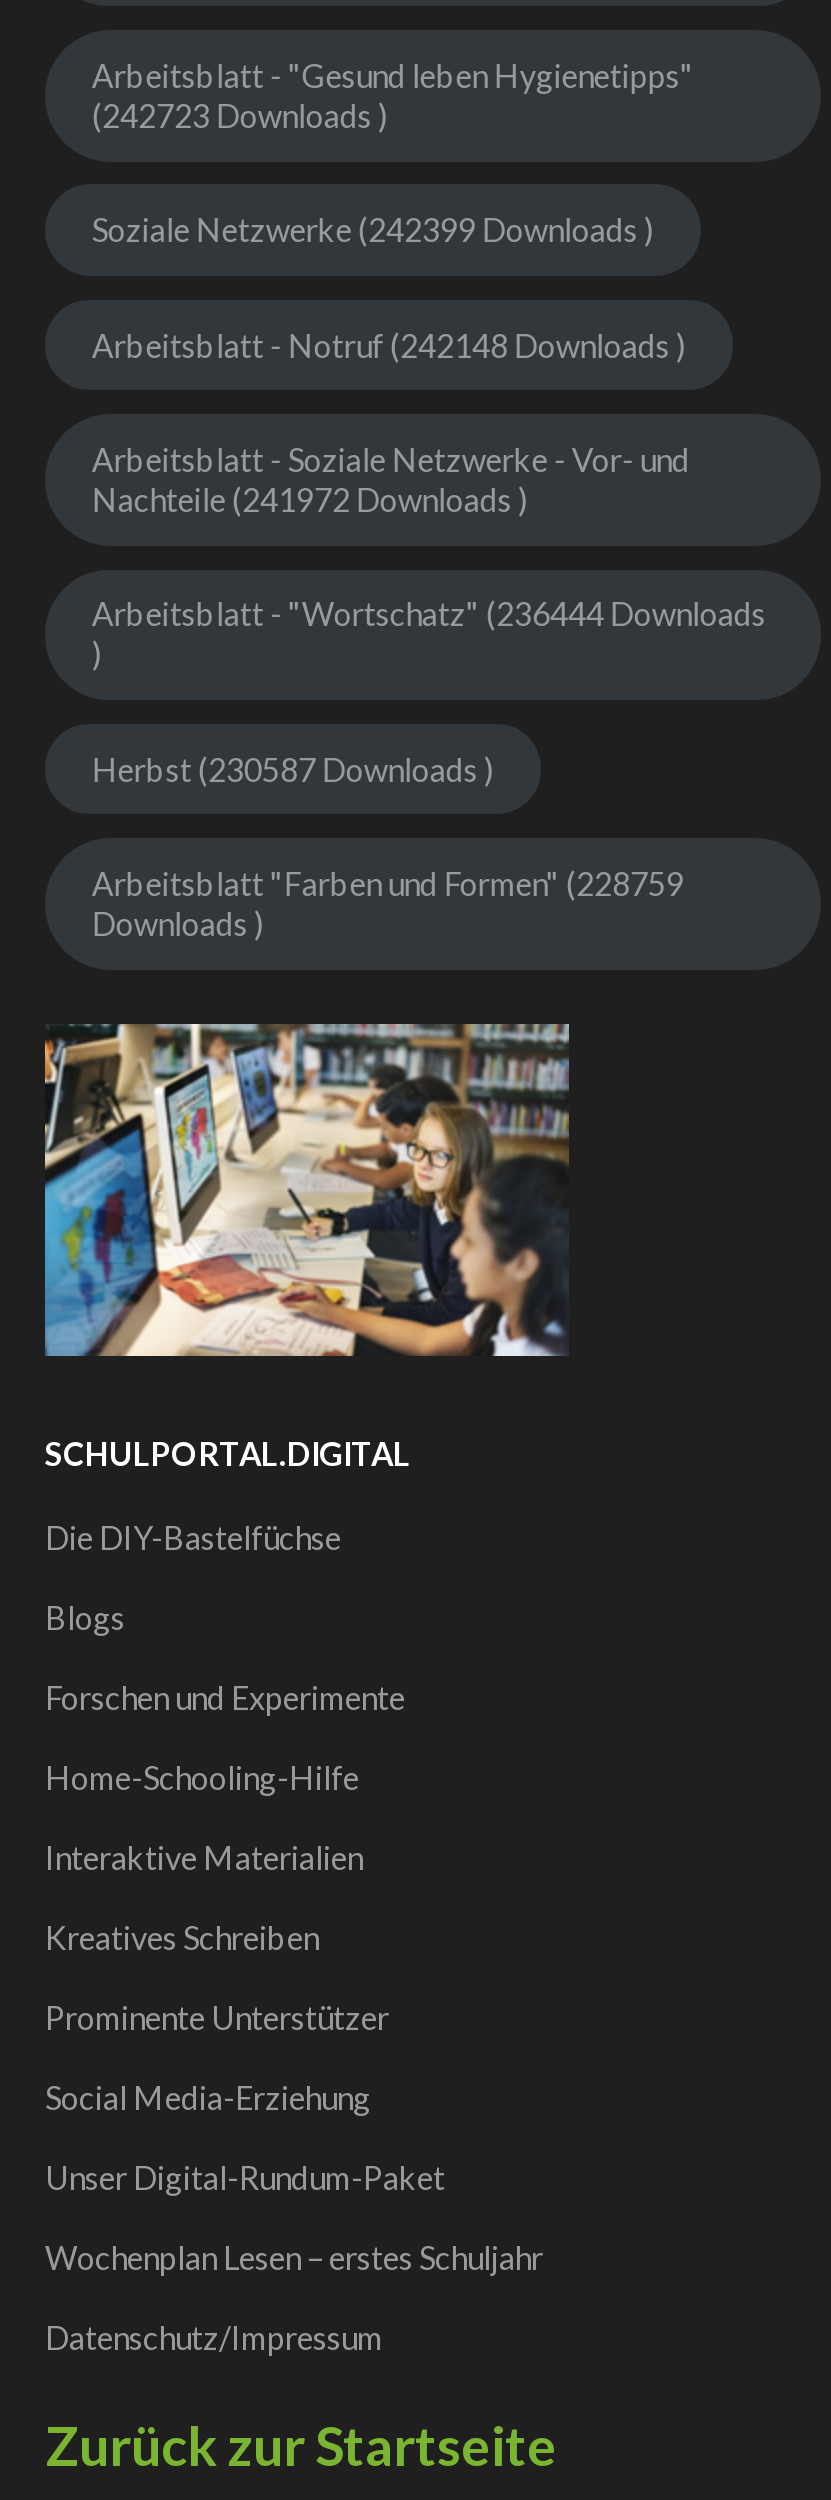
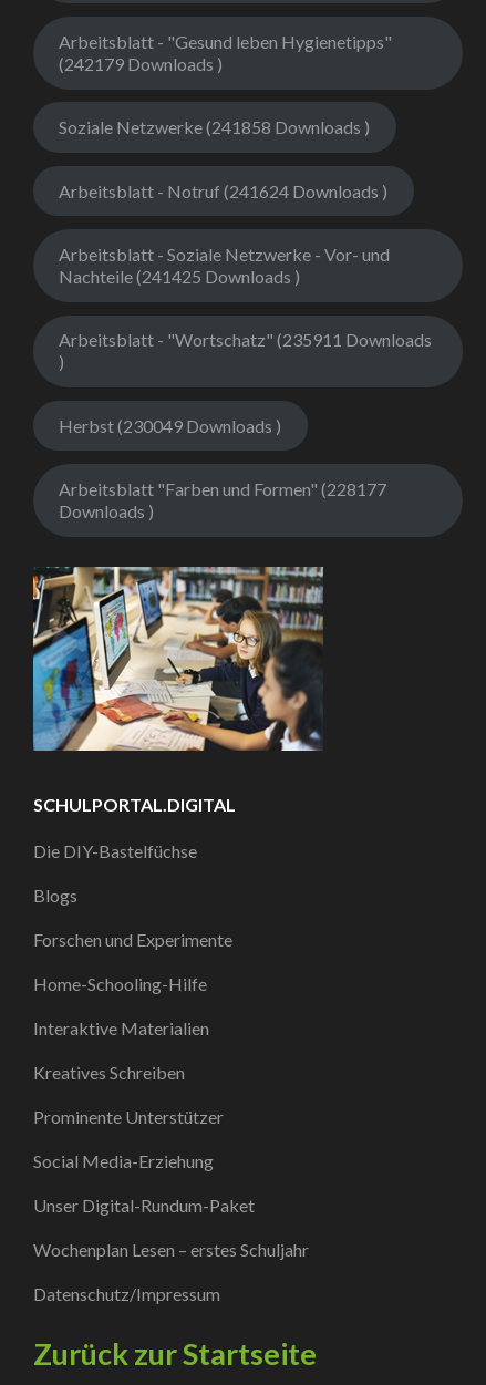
- (242723 Downloads )
+ (242179 Downloads )

- Soziale Netzwerke (242399 Downloads )
+ Soziale Netzwerke (241858 Downloads )

- Arbeitsblatt - Notruf (242148 Downloads )
+ Arbeitsblatt - Notruf (241624 Downloads )

- Nachteile (241972 Downloads )
+ Nachteile (241425 Downloads )

- Arbeitsblatt - "Wortschatz" (236444 Downloads
+ Arbeitsblatt - "Wortschatz" (235911 Downloads

- Herbst (230587 Downloads )
+ Herbst (230049 Downloads )

- Arbeitsblatt "Farben und Formen" (228759
+ Arbeitsblatt "Farben und Formen" (228177
